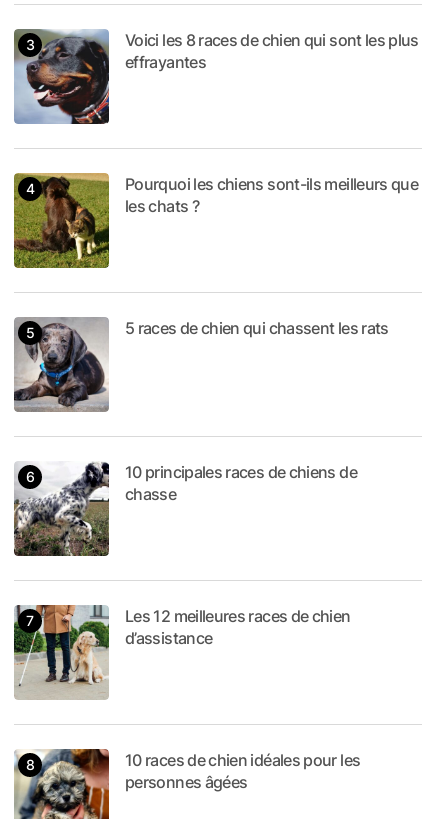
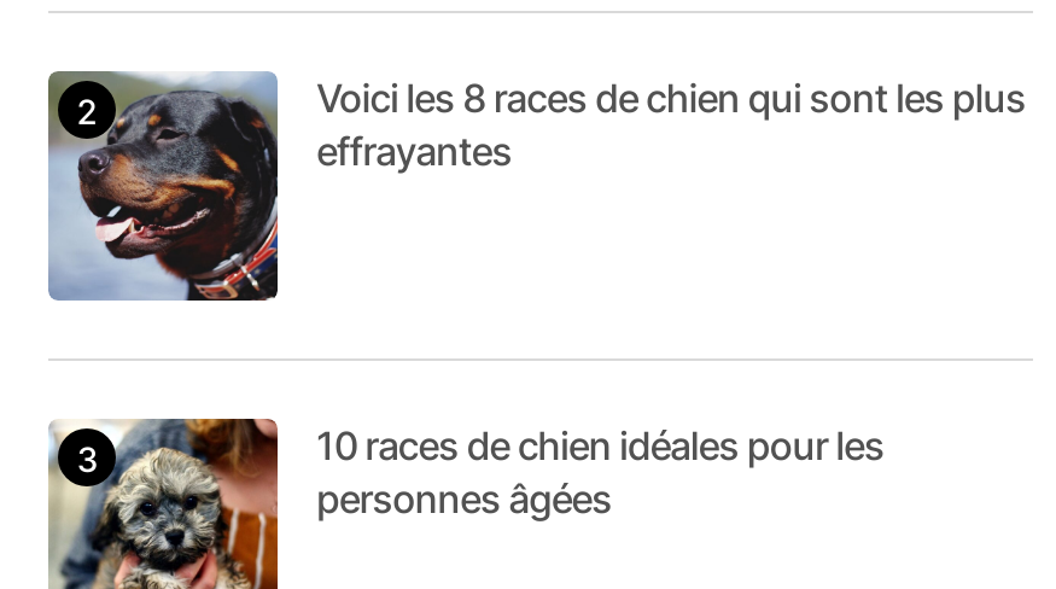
- [image]
- Pourquoi les chiens sont-ils meilleurs que
- les chats ?

- [image]
- 5 races de chien qui chassent les rats

- [image]
- 10 principales races de chiens de
- chasse

- [image]
- Les 12 meilleures races de chien
- d’assistance
